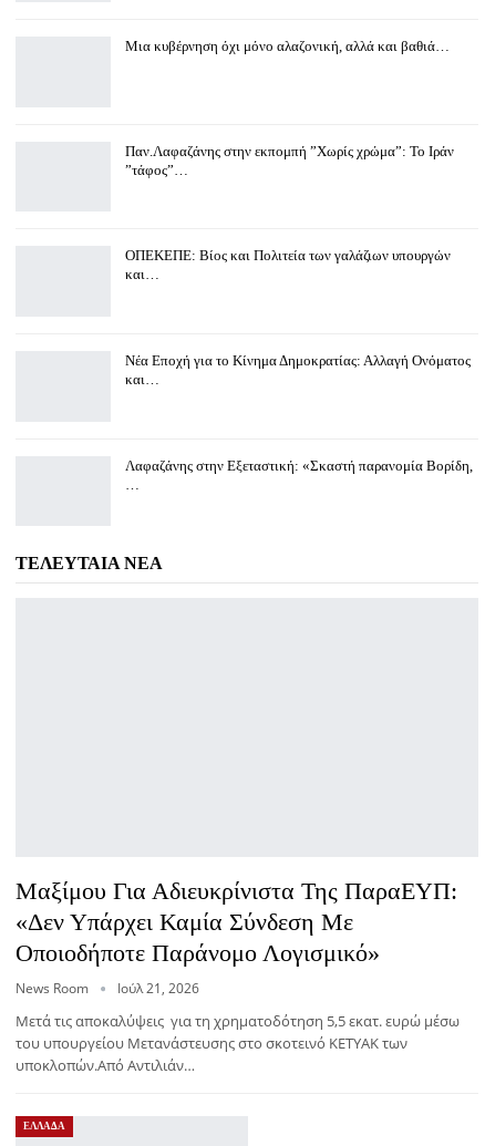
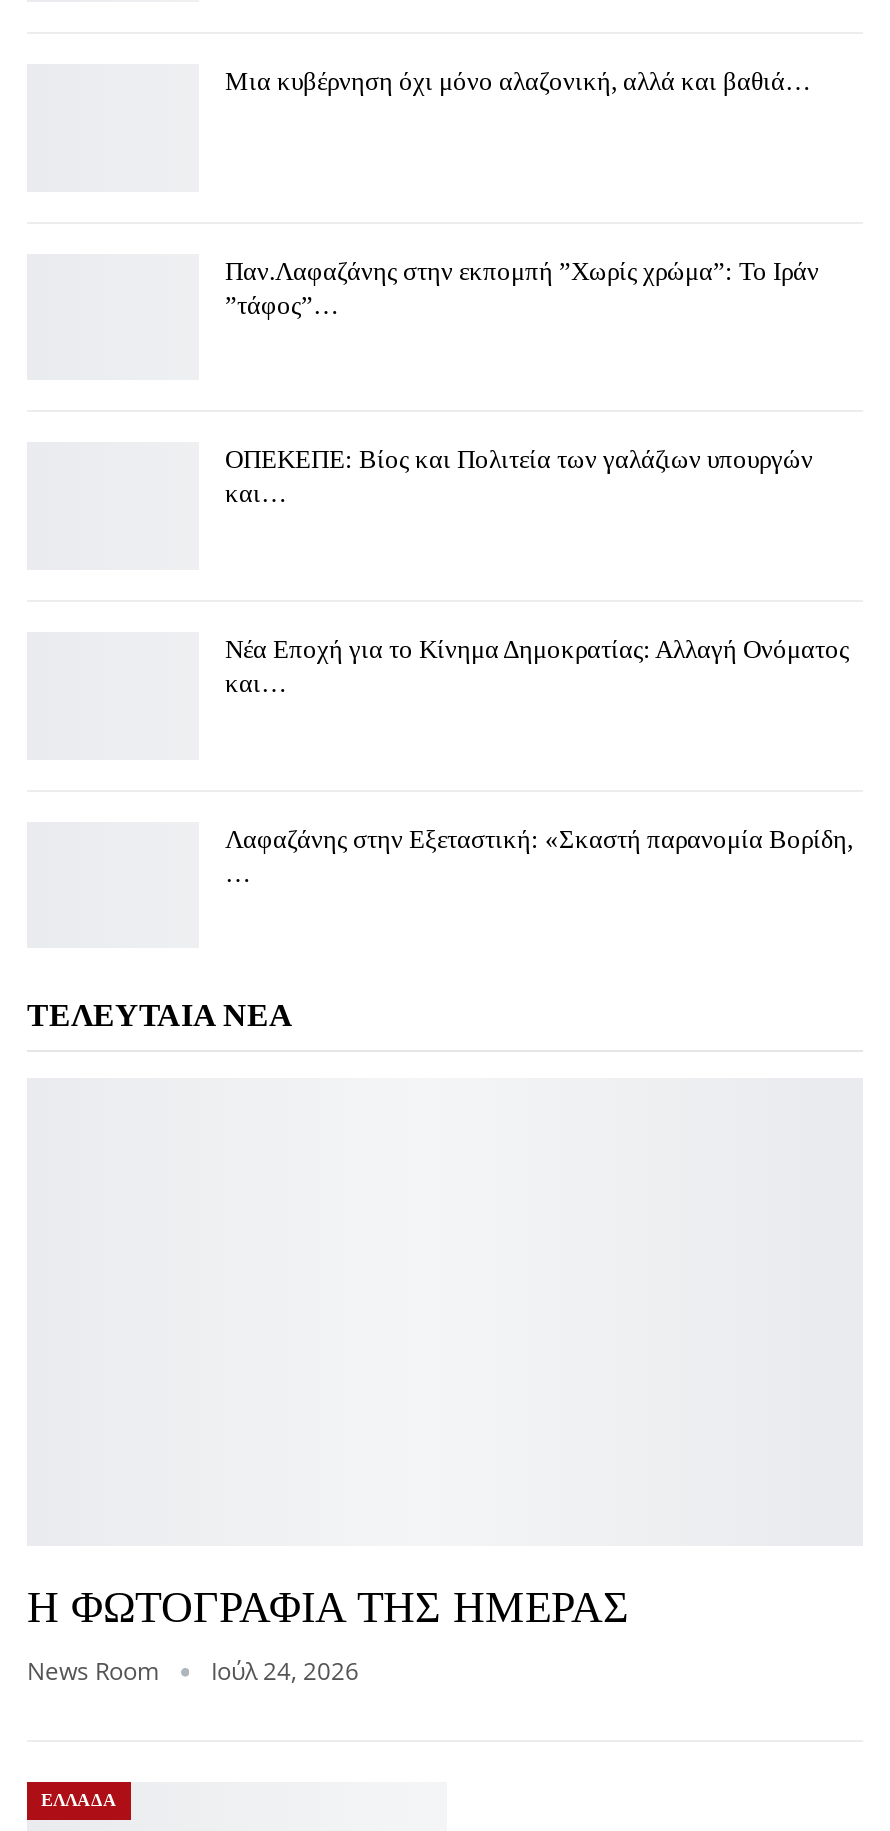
- Μαξίμου Για Αδιευκρίνιστα Της ΠαραΕΥΠ:
- «Δεν Υπάρχει Καμία Σύνδεση Με
- Οποιοδήποτε Παράνομο Λογισμικό»
+ Η ΦΩΤΟΓΡΑΦΙΑ ΤΗΣ ΗΜΕΡΑΣ

- Ιούλ 21, 2026
- Μετά τις αποκαλύψεις για τη χρηματοδότηση 5,5 εκατ. ευρώ μέσω
- του υπουργείου Μετανάστευσης στο σκοτεινό ΚΕΤΥΑΚ των
- υποκλοπών.Από Αντιλιάν…
+ Ιούλ 24, 2026
